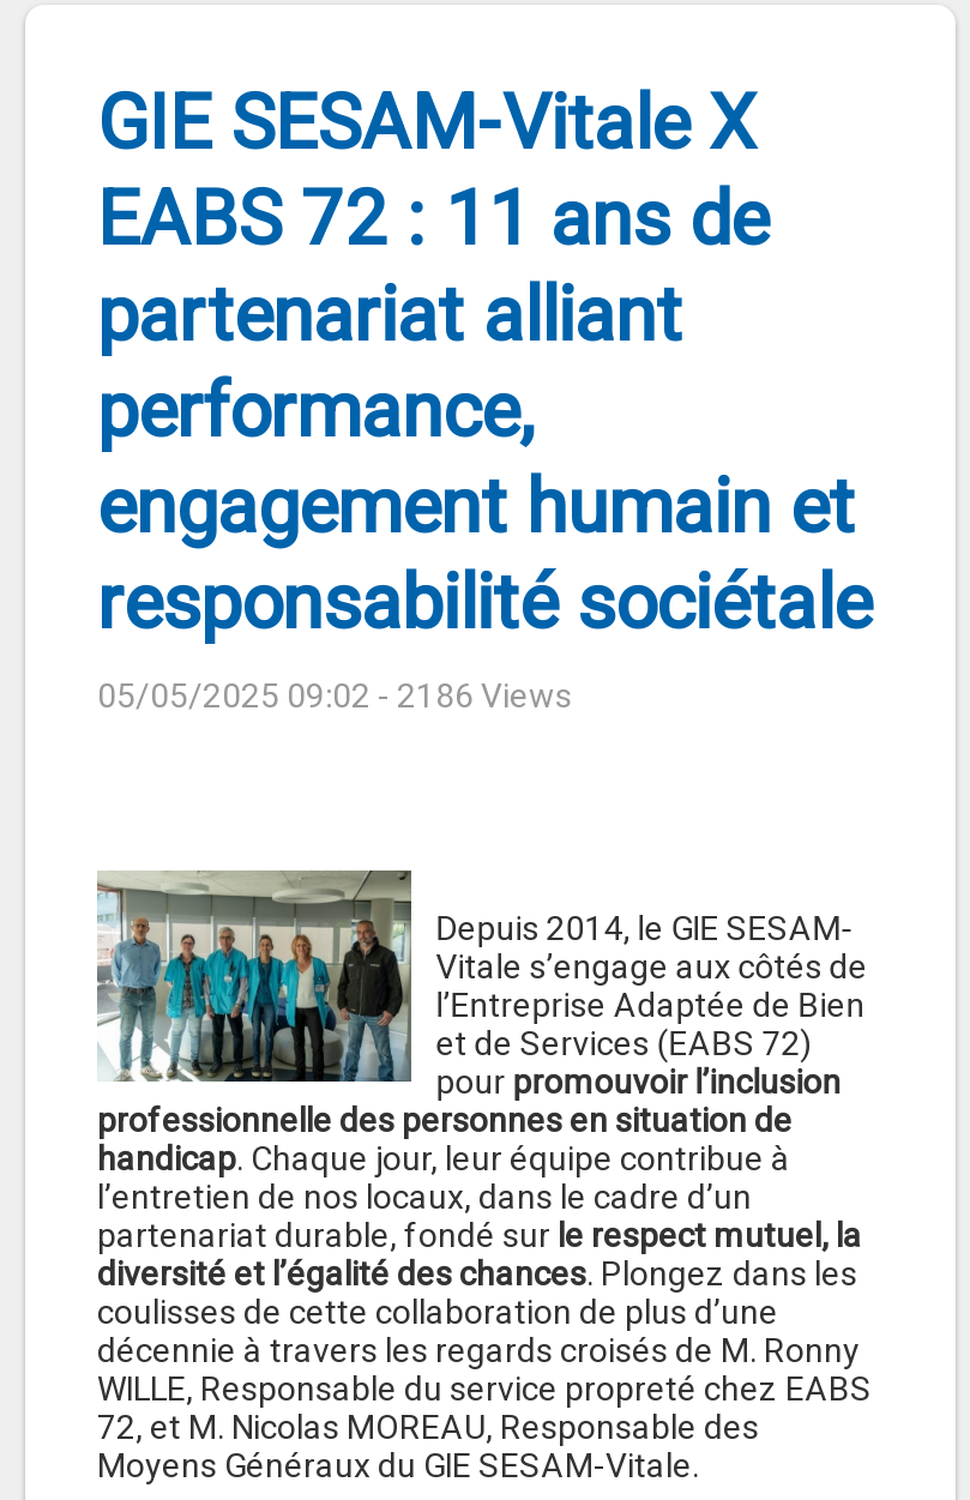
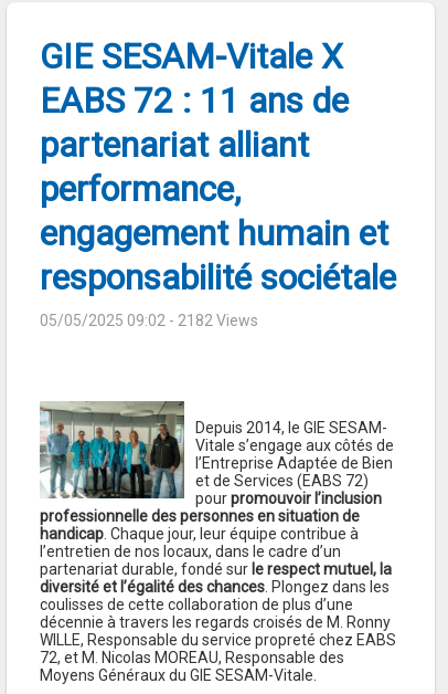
- 05/05/2025 09:02 - 2186 Views
+ 05/05/2025 09:02 - 2182 Views
